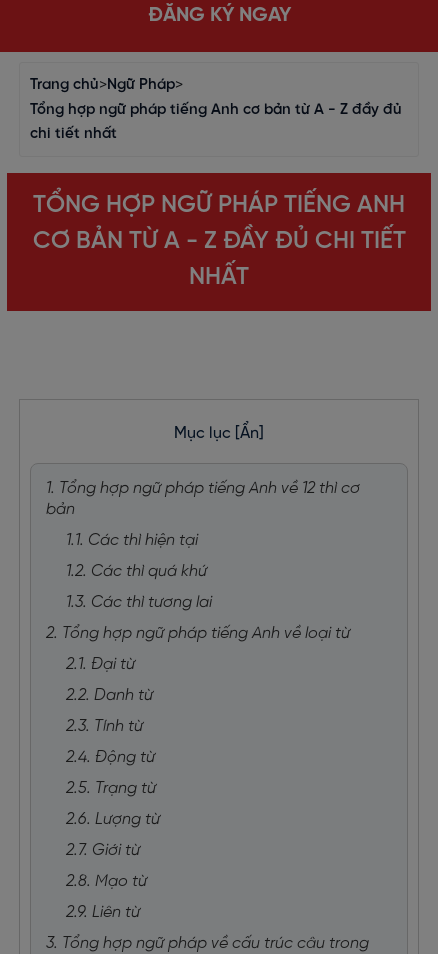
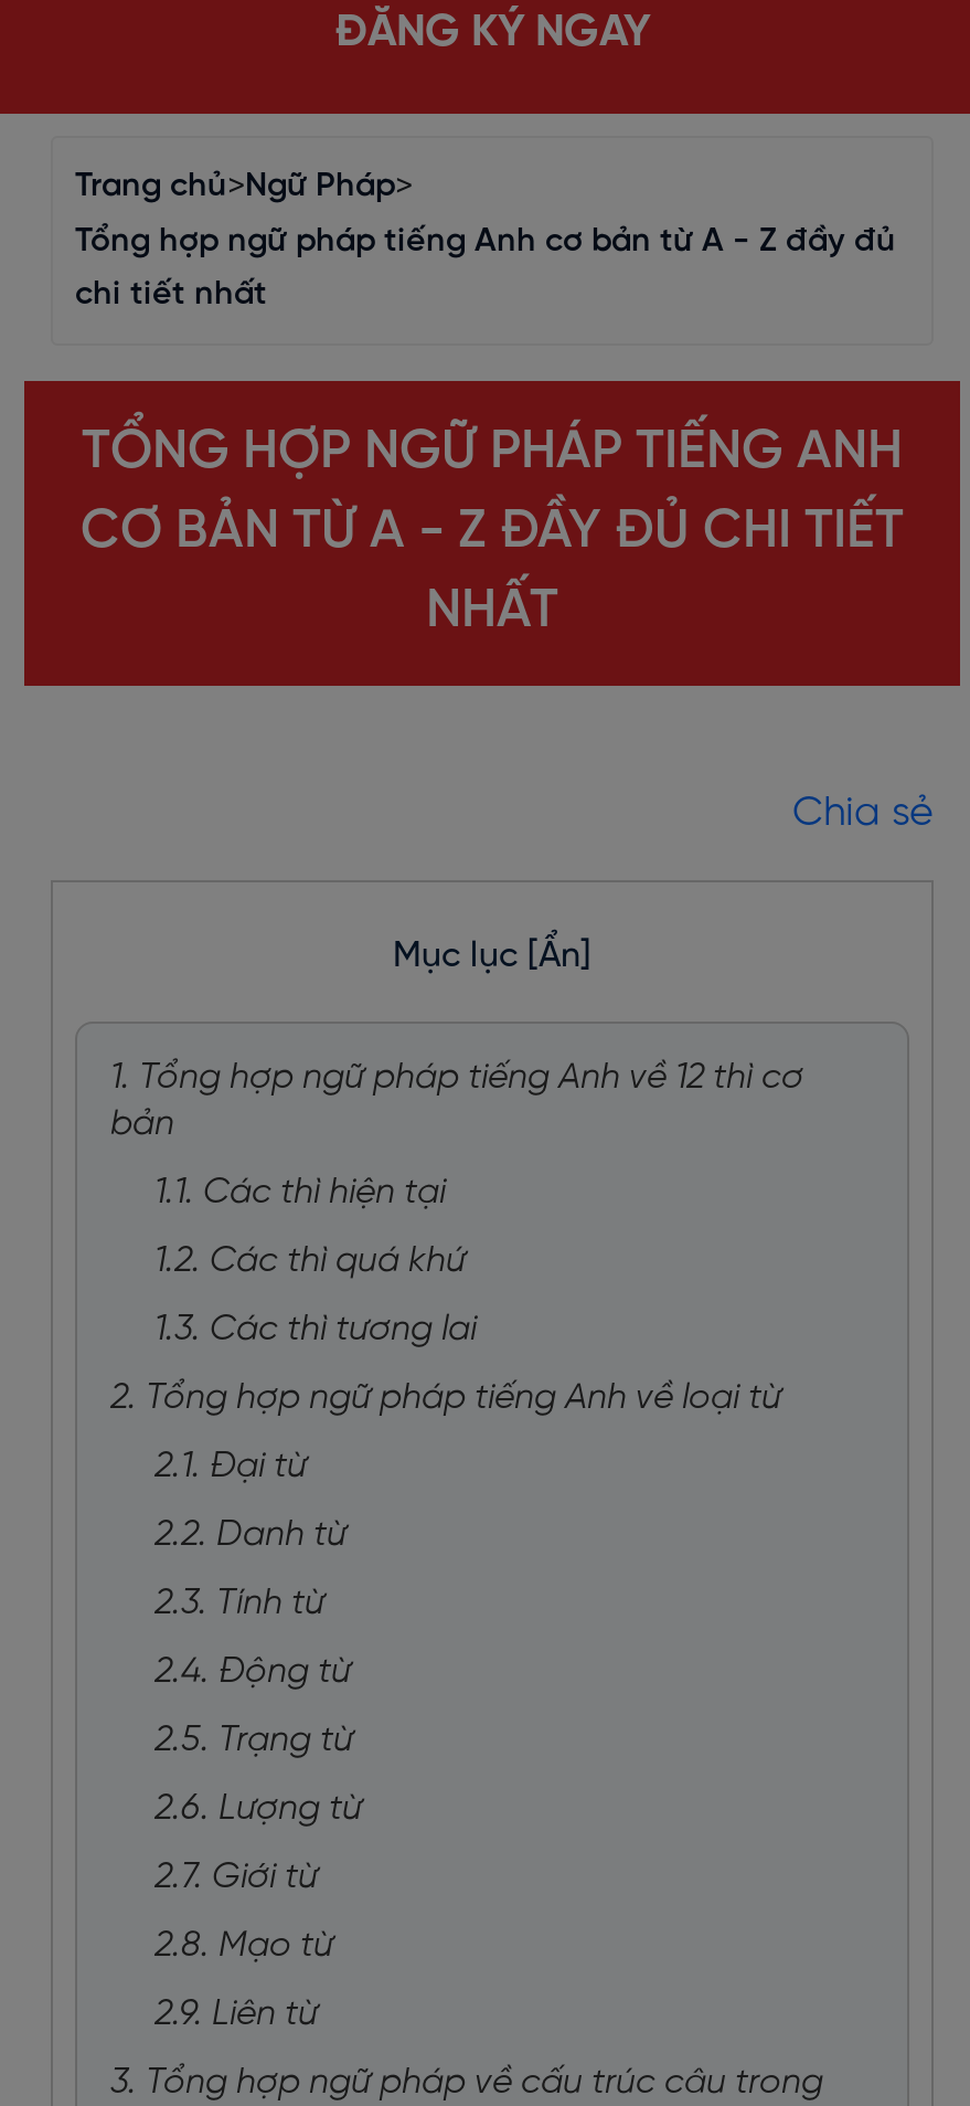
+ Chia sẻ
